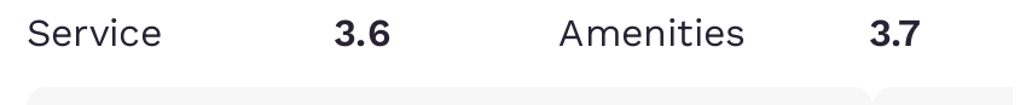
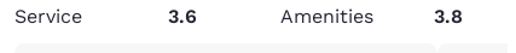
- 3.7
+ 3.8
